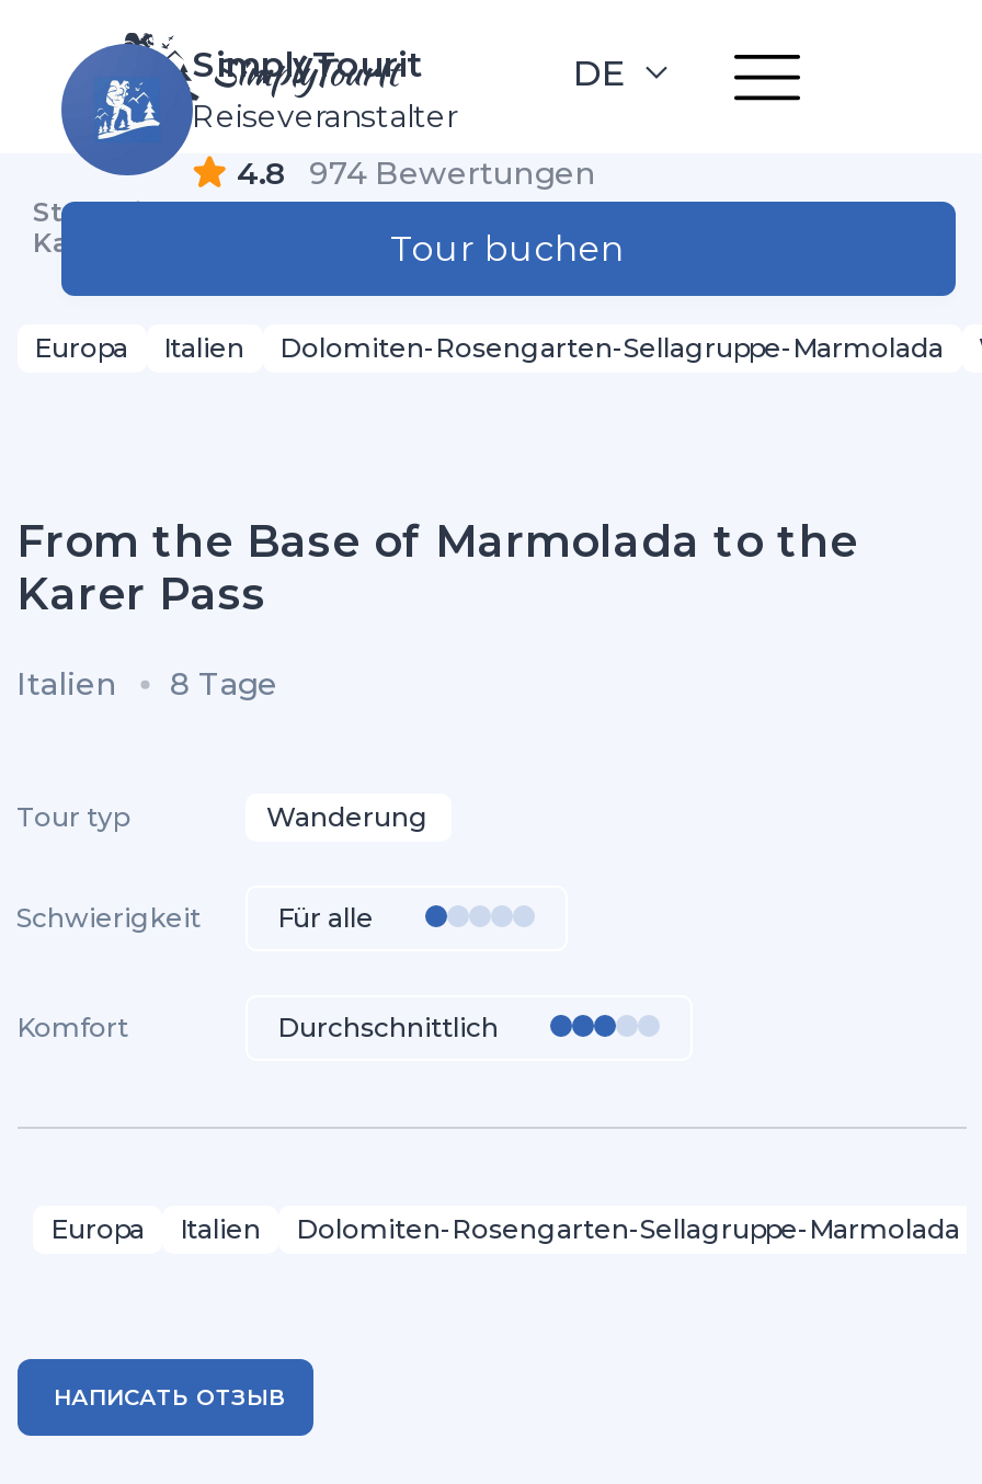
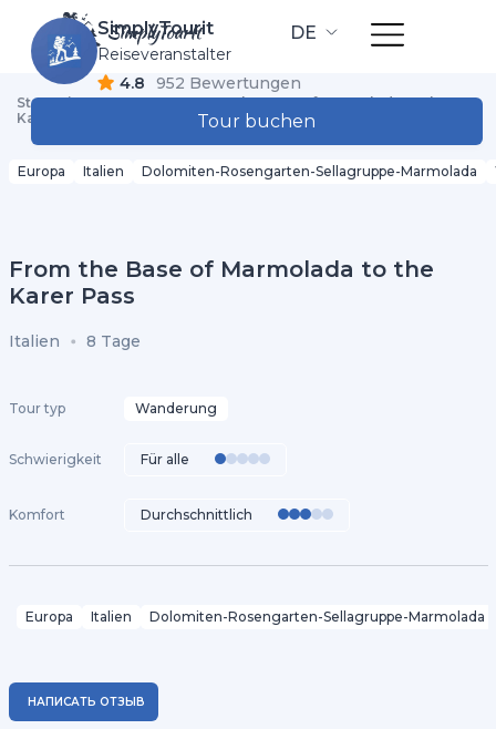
- 4.8 974 Bewertungen
+ 4.8 952 Bewertungen
